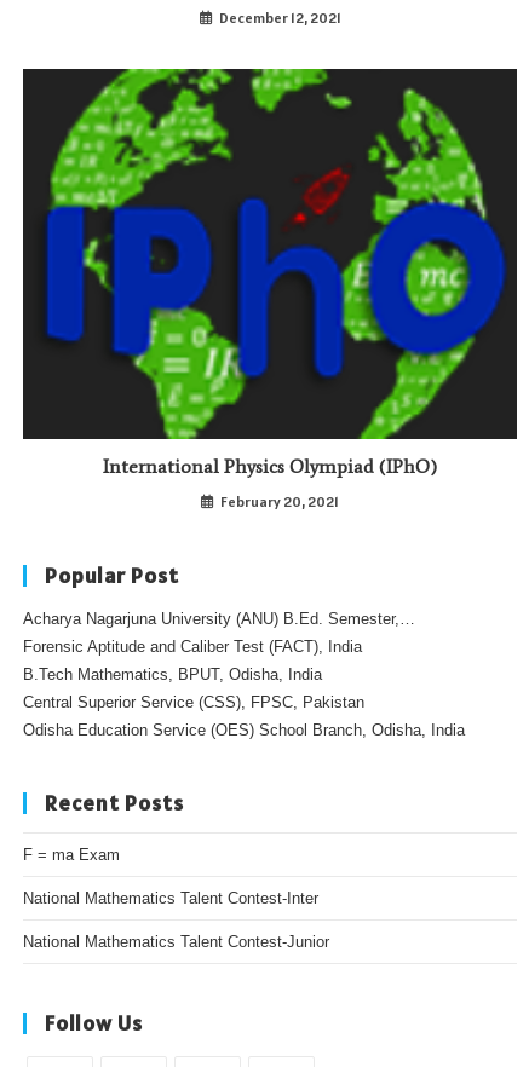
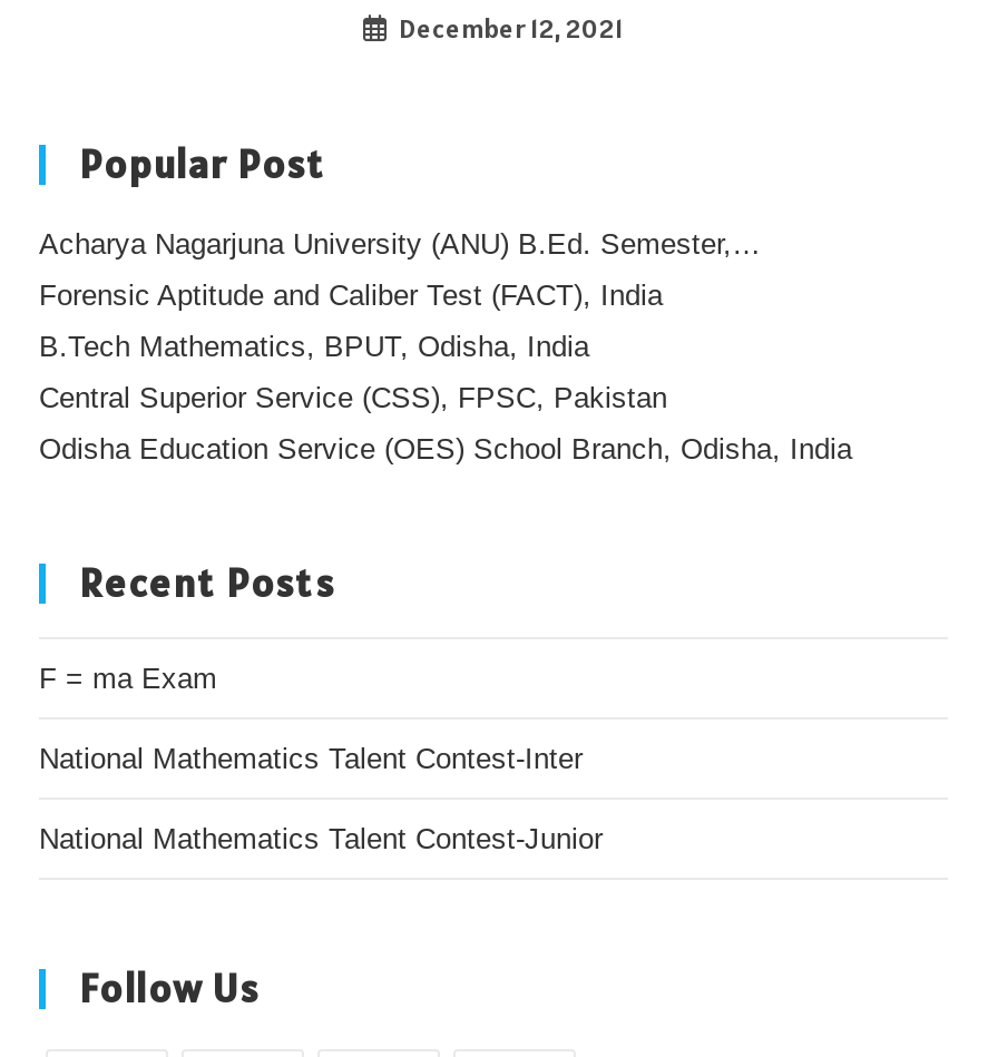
- [image]
- International Physics Olympiad (IPhO)
- February 20, 2021
